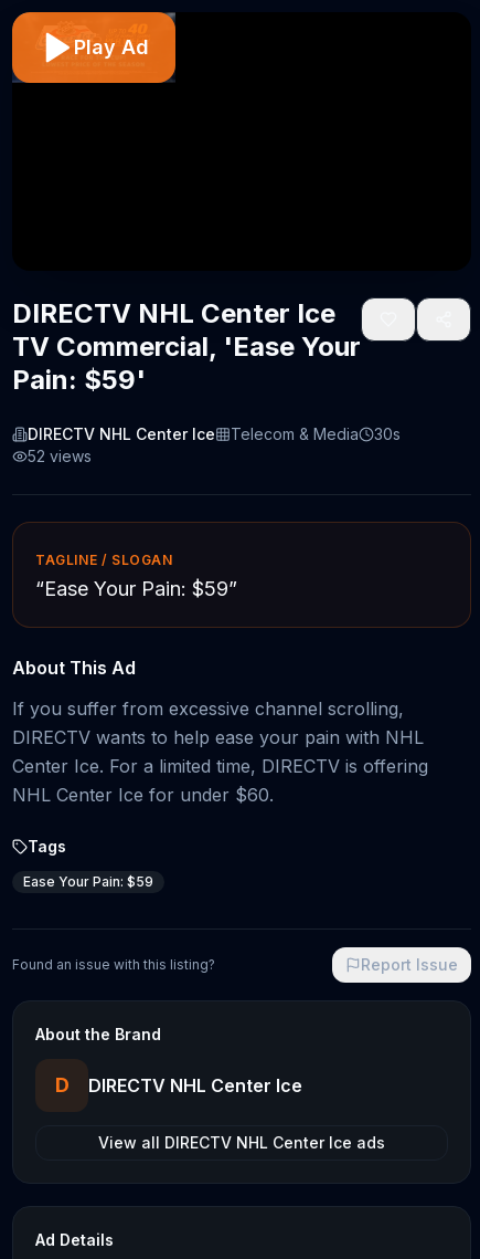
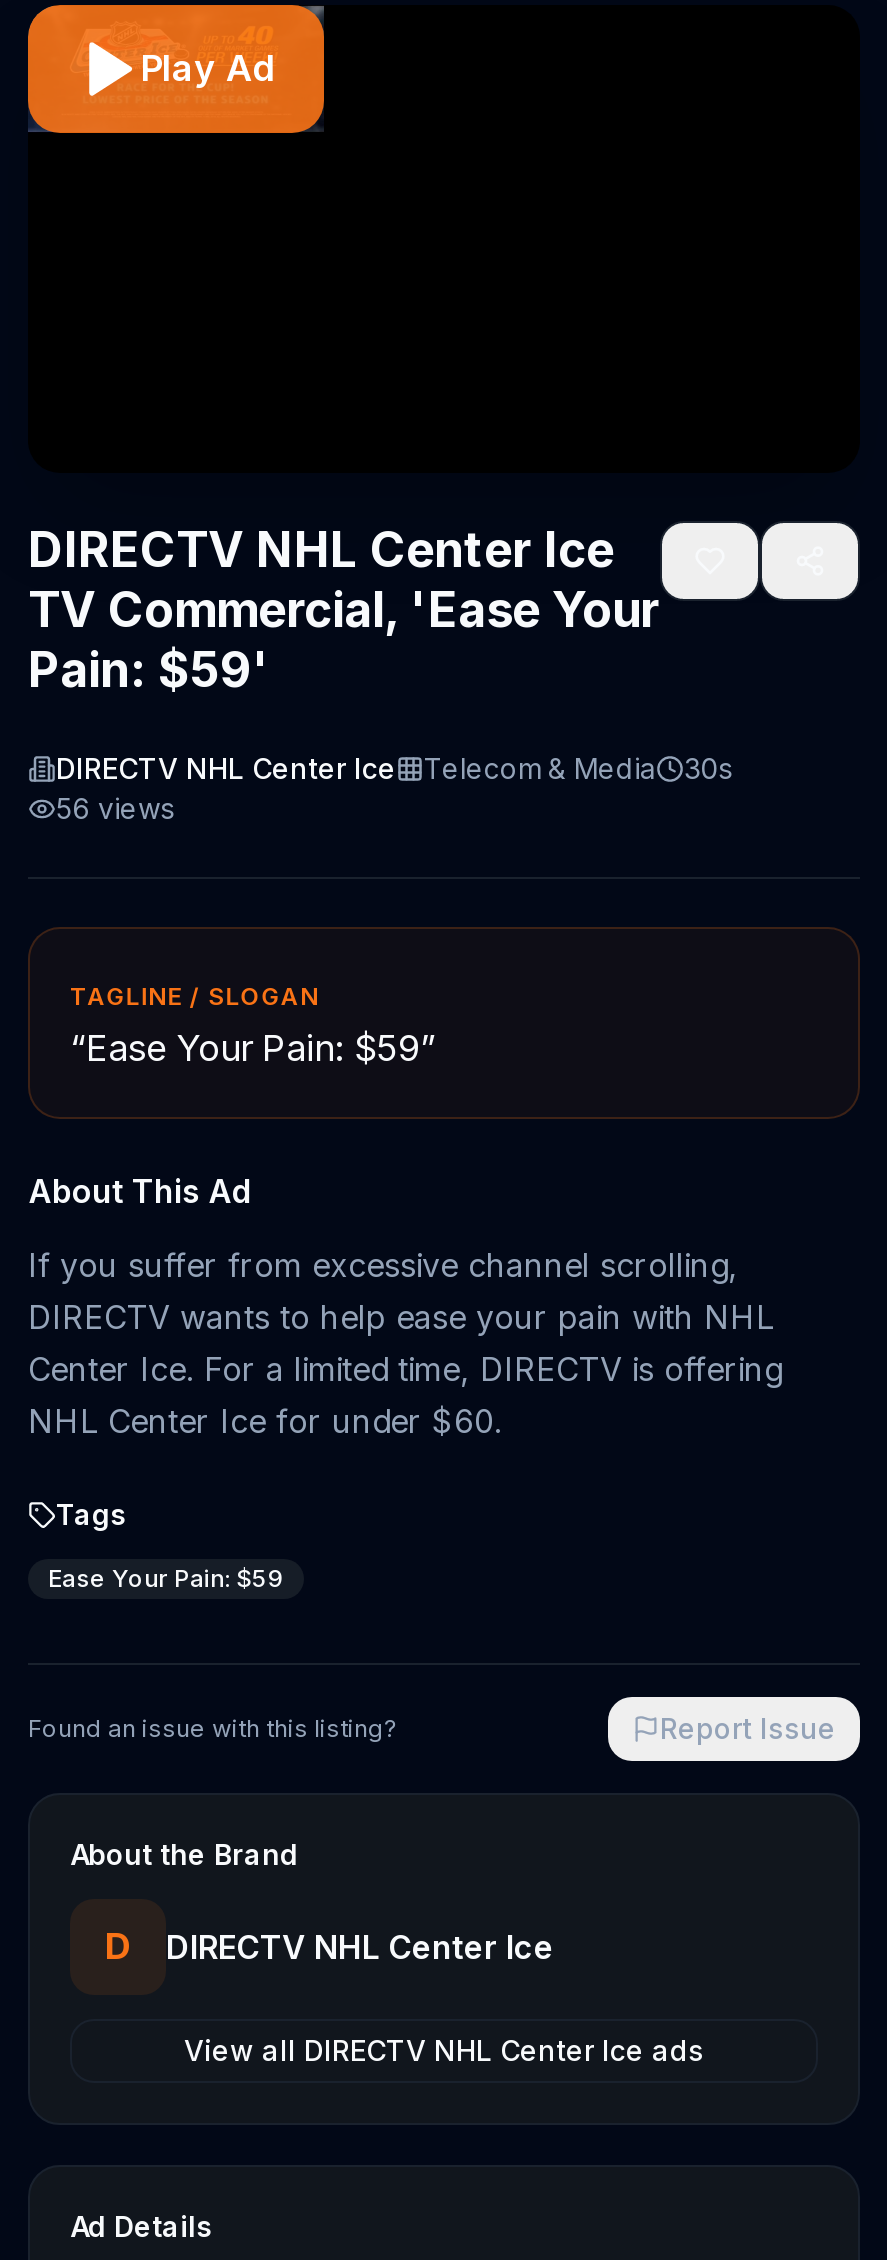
- 52 views
+ 56 views
